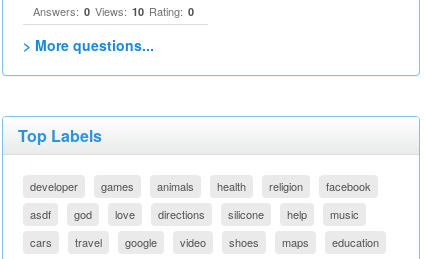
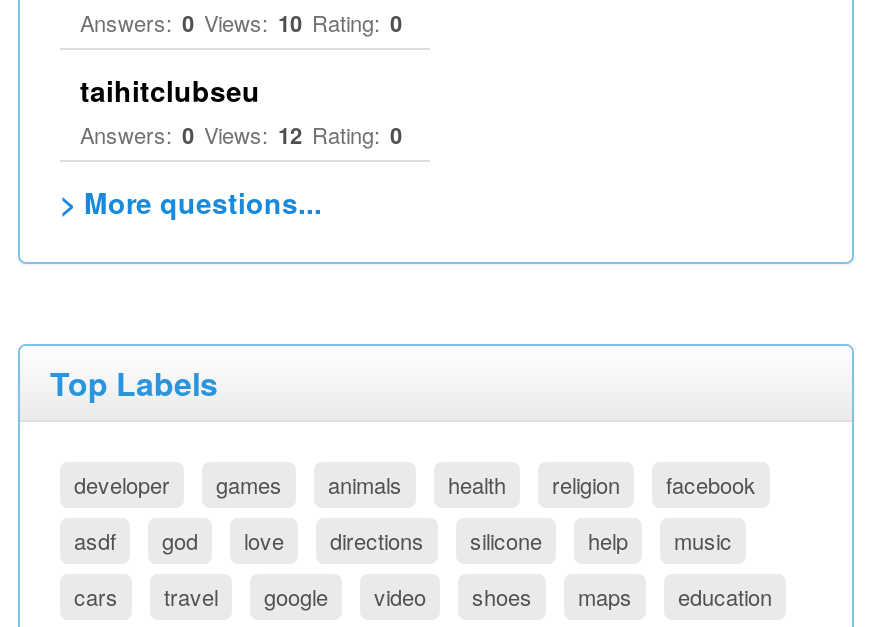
+ taihitclubseu
+ Answers: 0 Views: 12 Rating: 0
